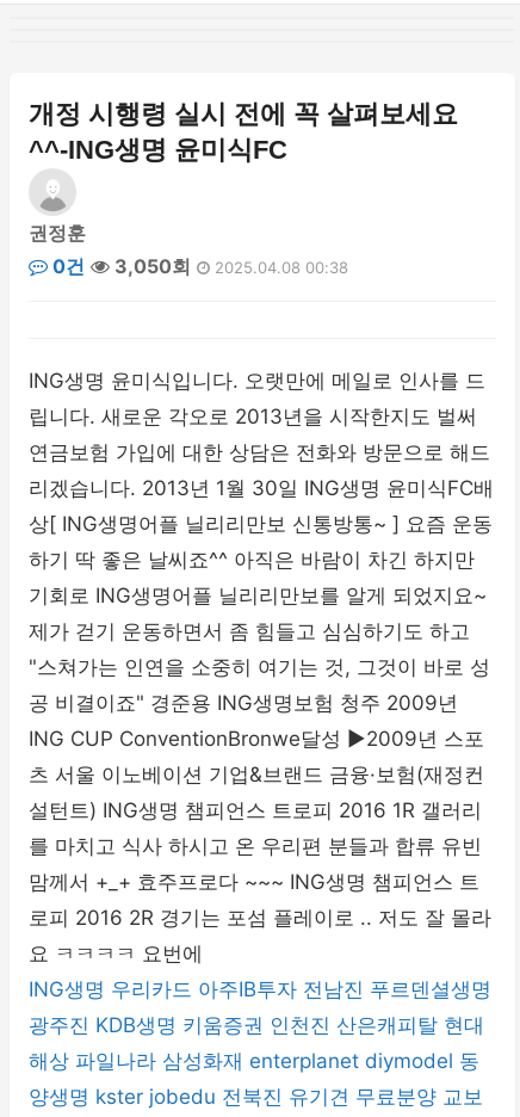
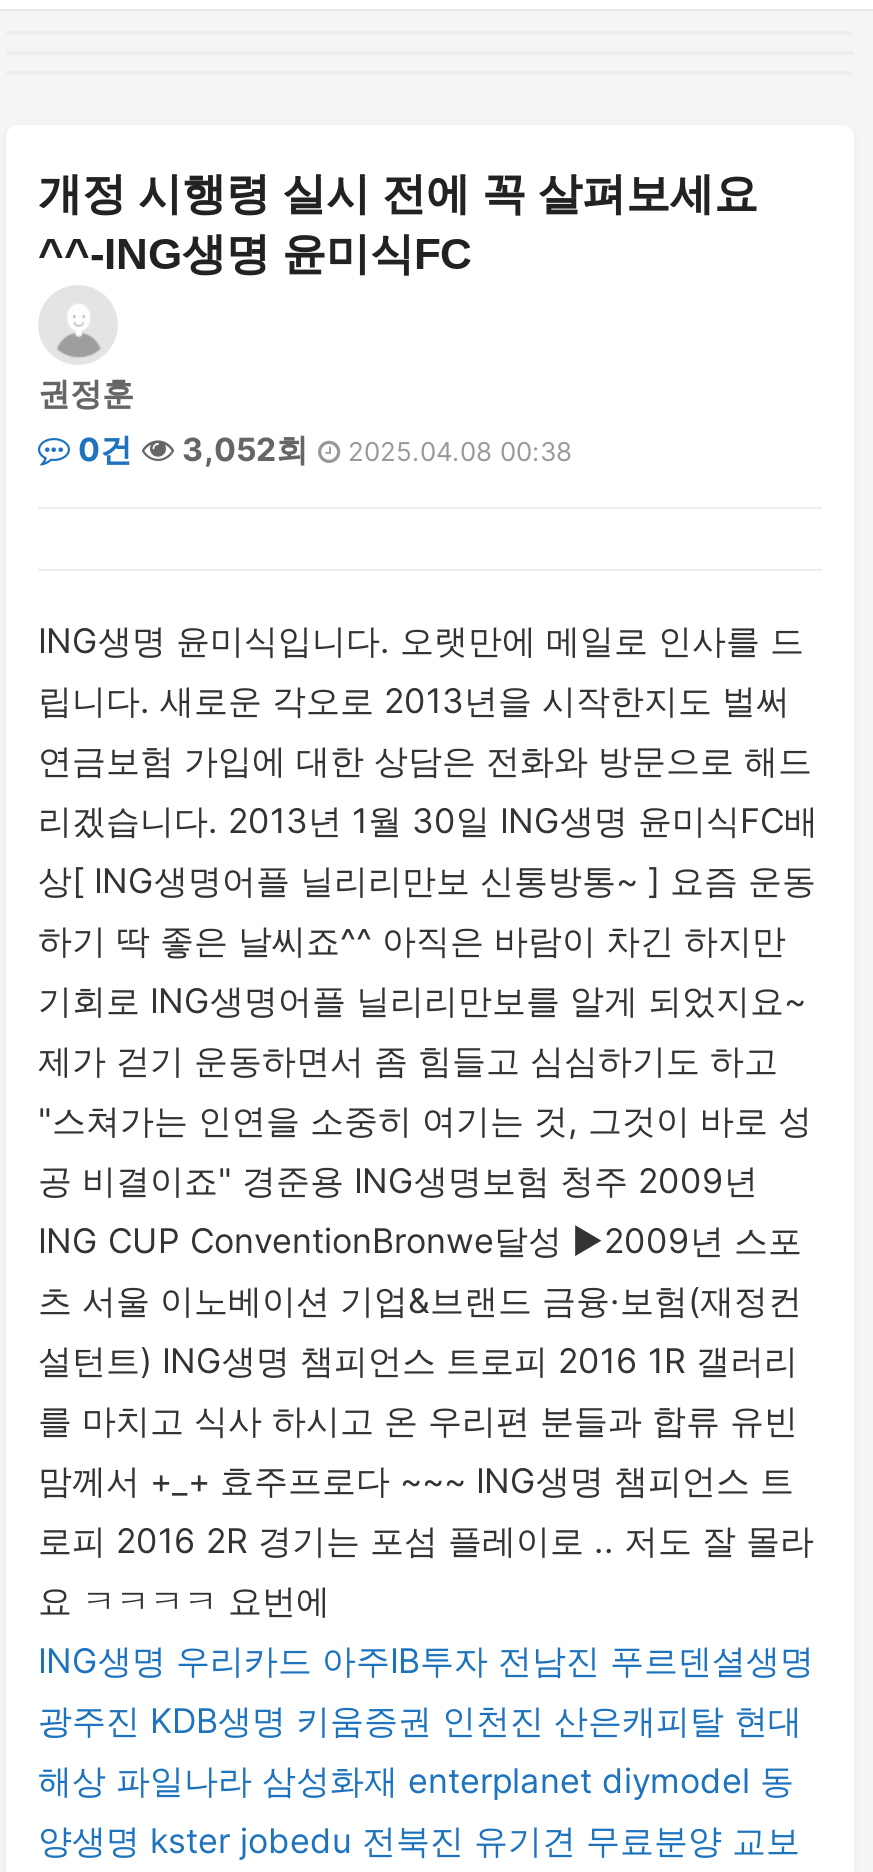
- 0건 3,050회 2025.04.08 00:38
+ 0건 3,052회 2025.04.08 00:38
